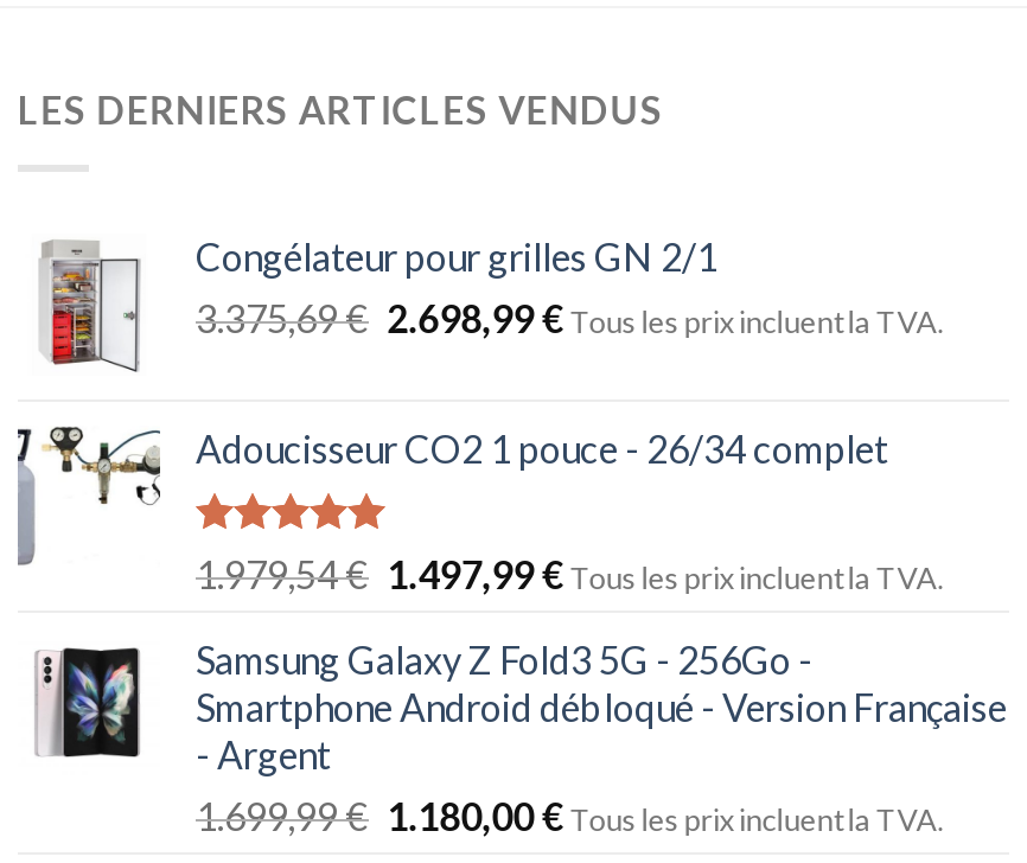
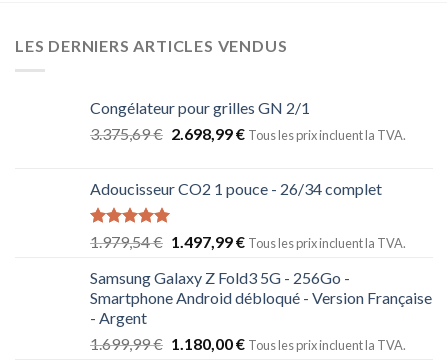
- [image]

- [image]

- [image]
